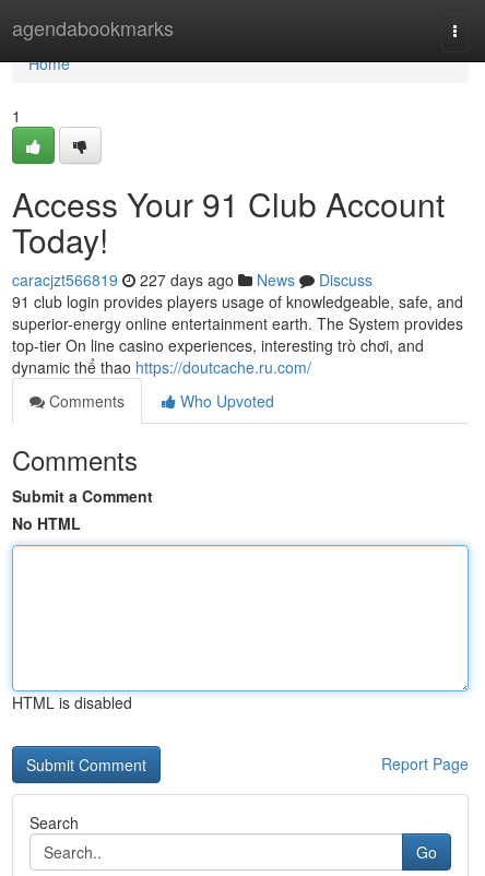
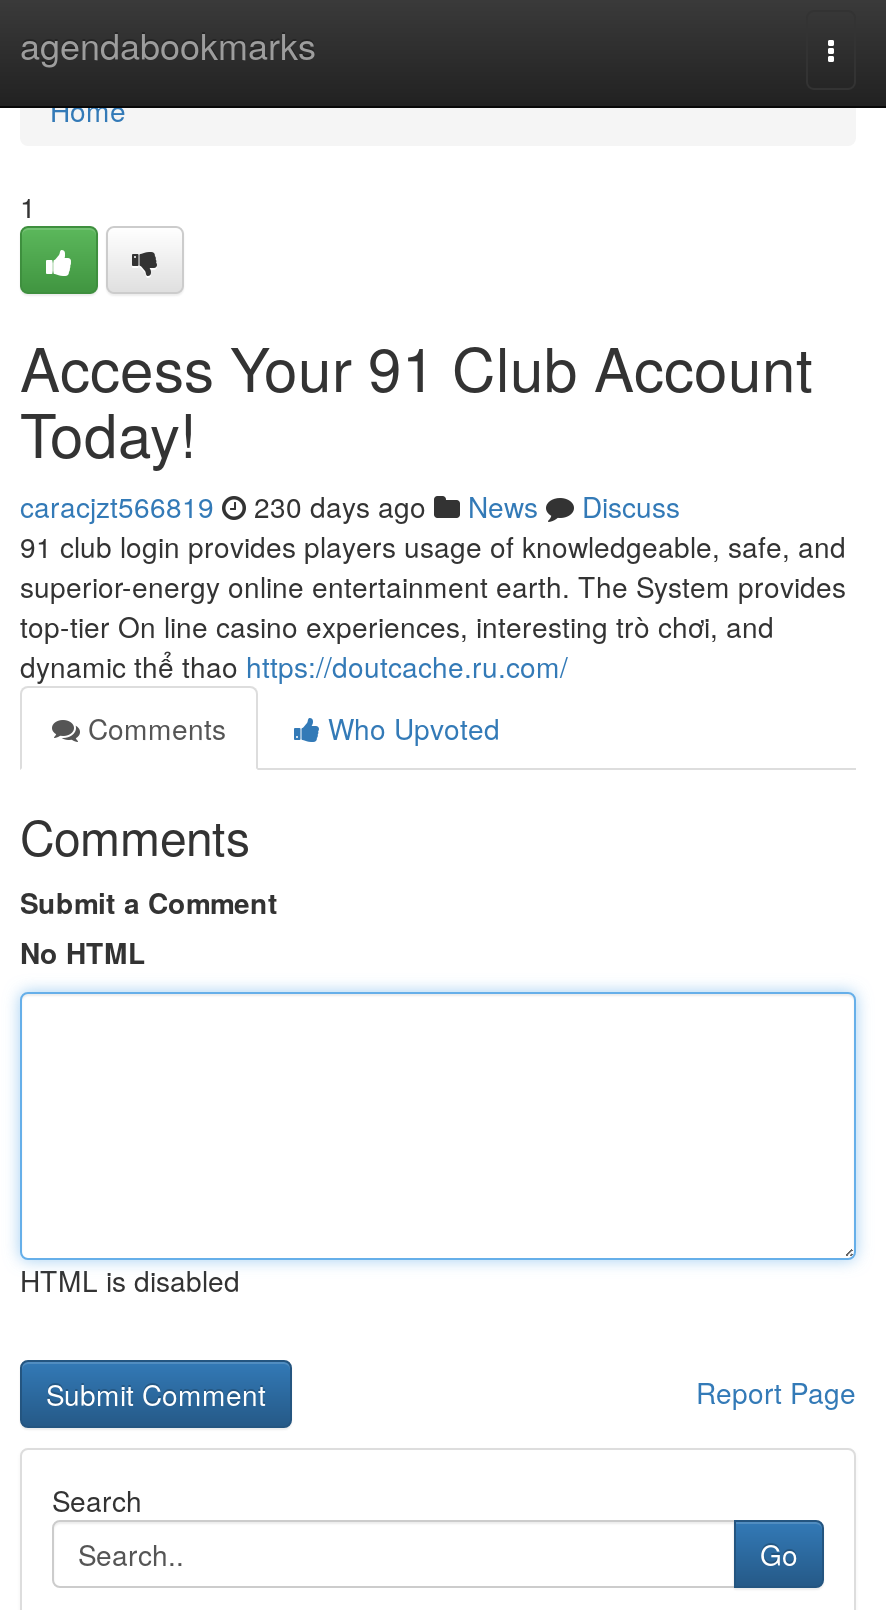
- caracjzt566819 227 days ago News Discuss
+ caracjzt566819 230 days ago News Discuss
